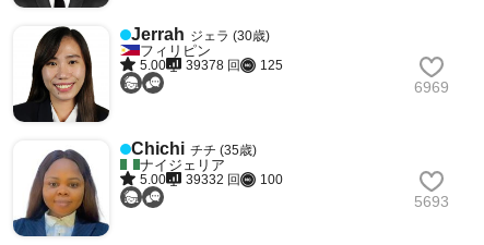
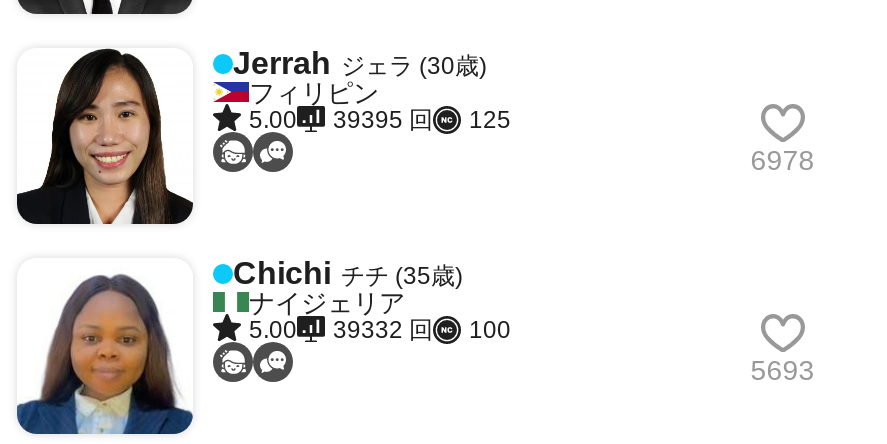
- 5.00 39378 回 125
+ 5.00 39395 回 125

- 6969
+ 6978
